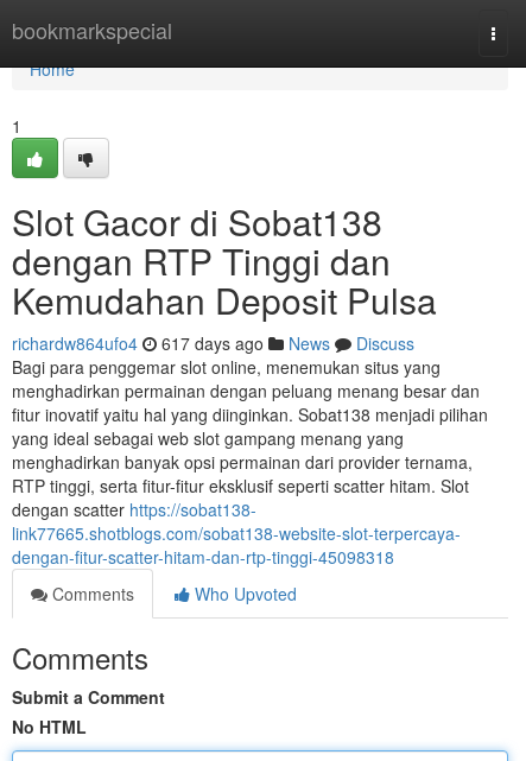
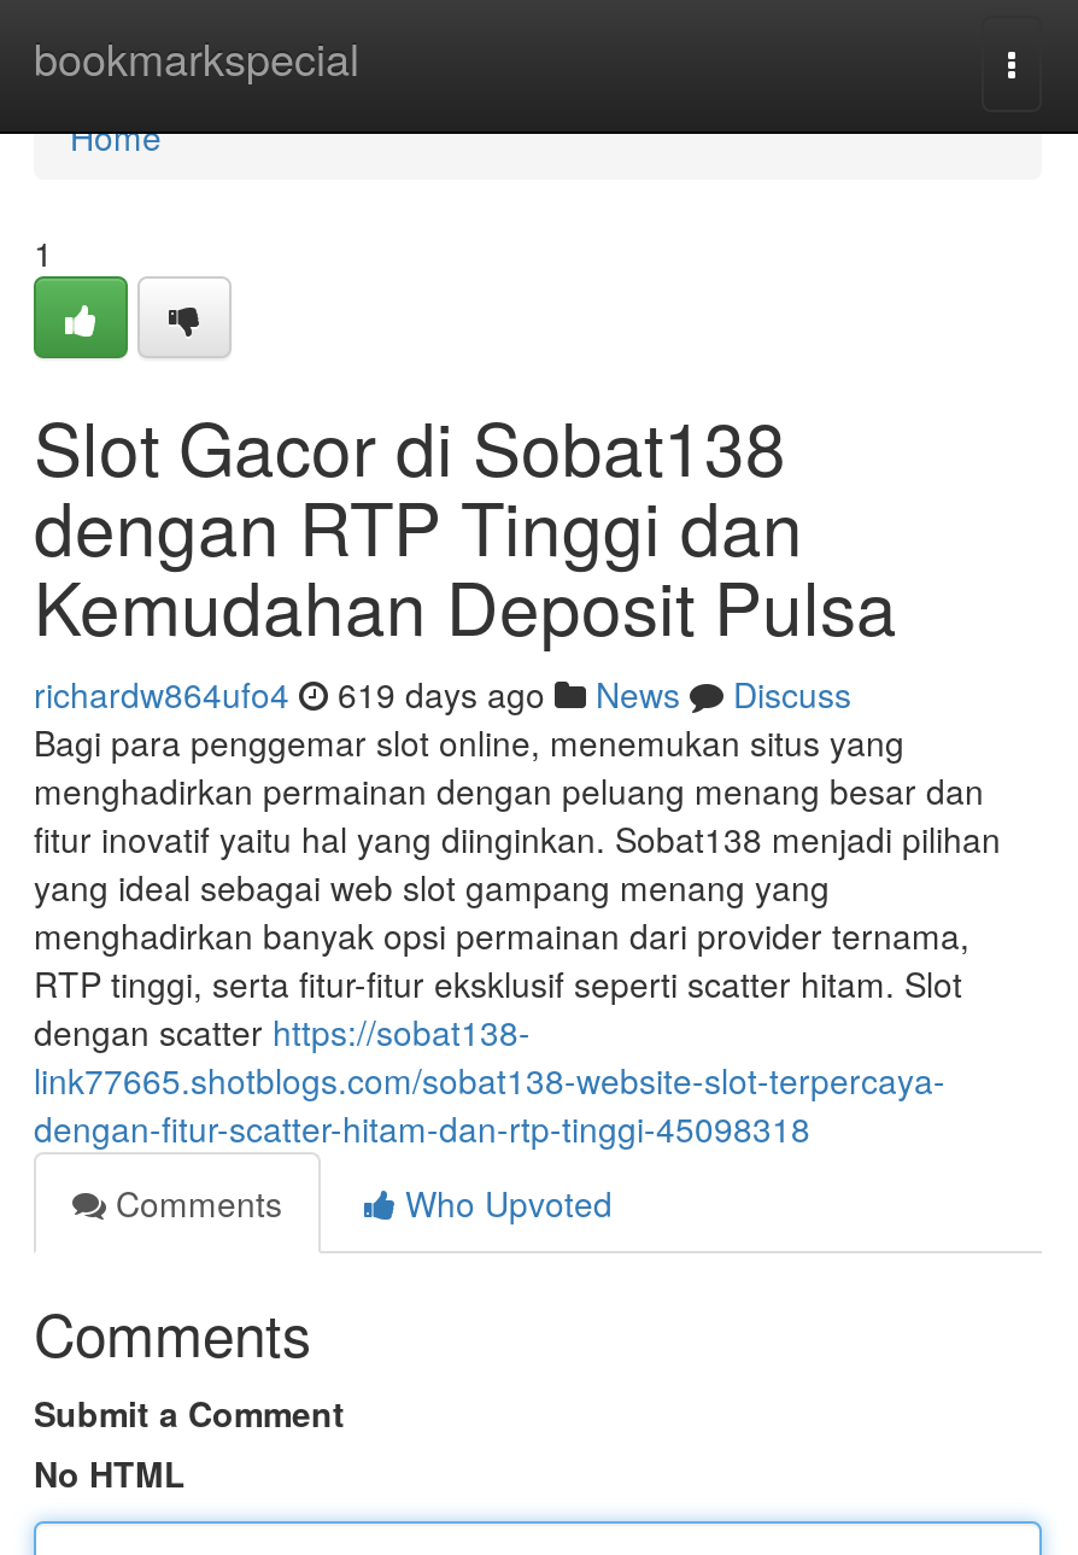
- richardw864ufo4 617 days ago News Discuss
+ richardw864ufo4 619 days ago News Discuss
